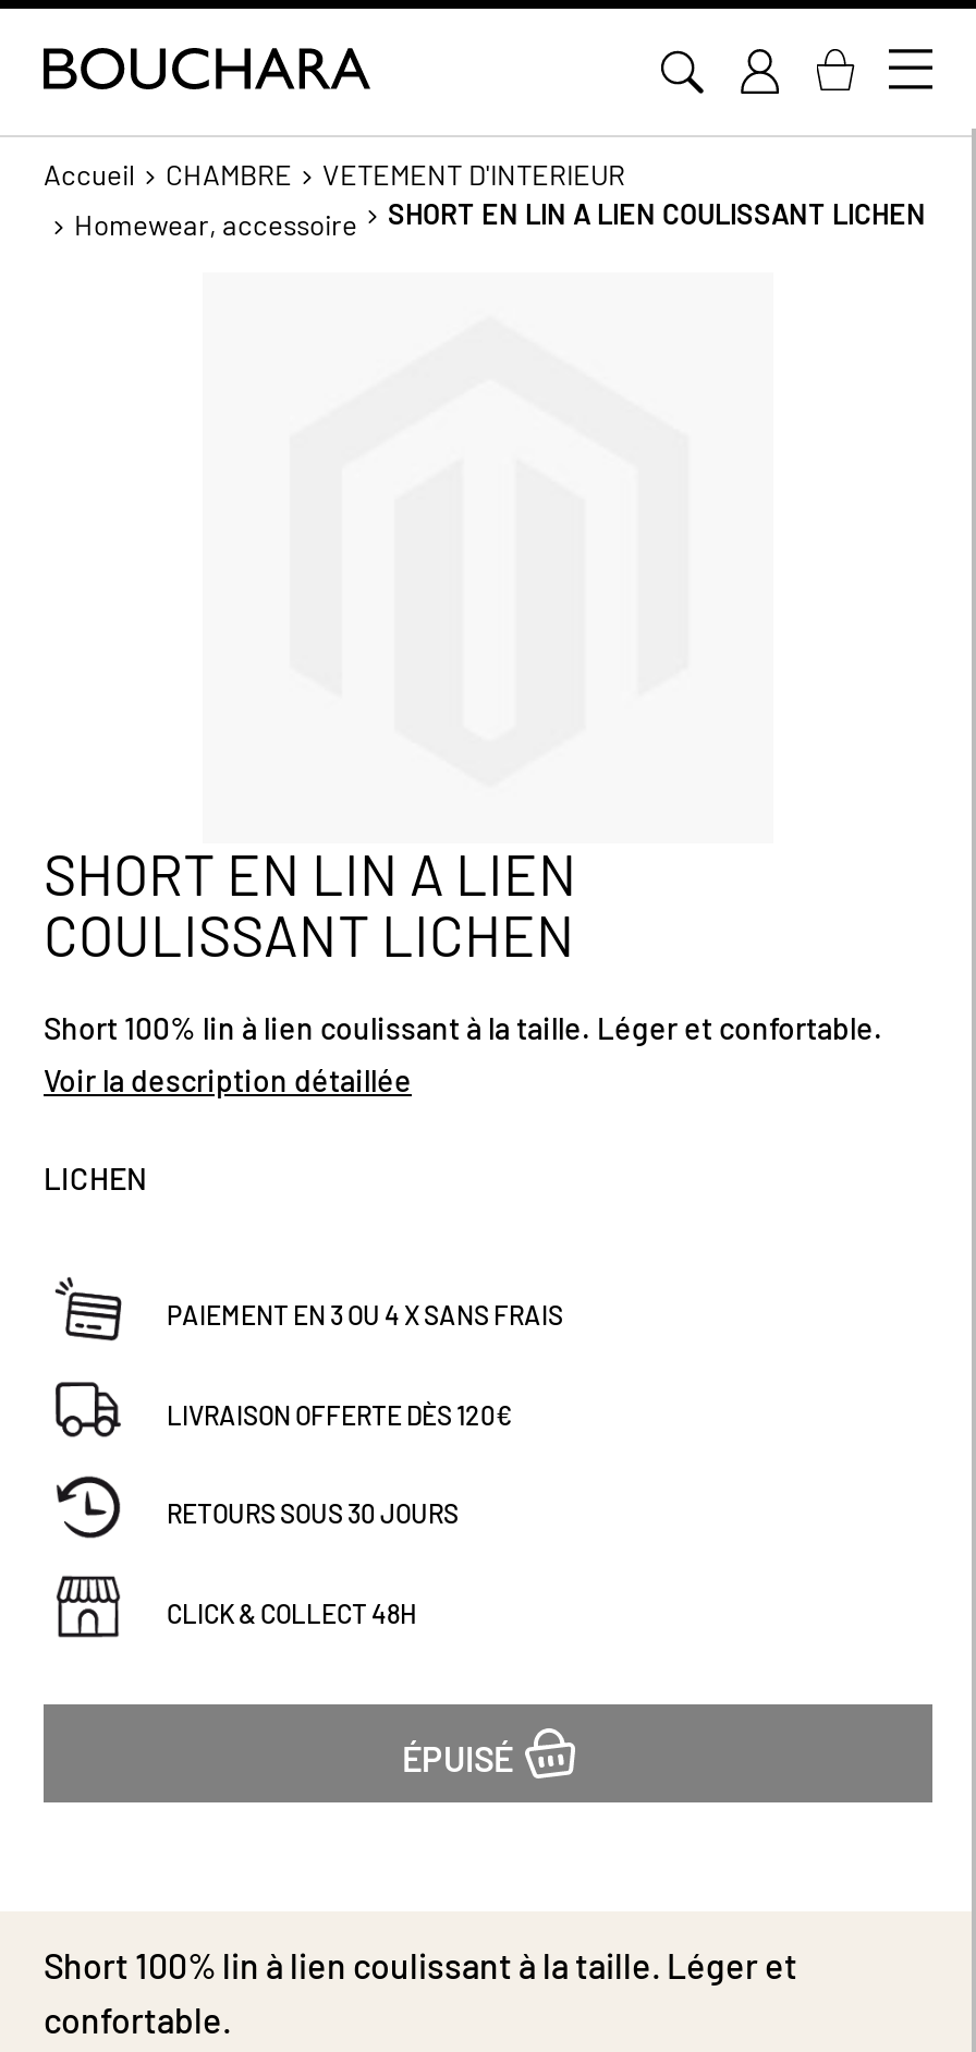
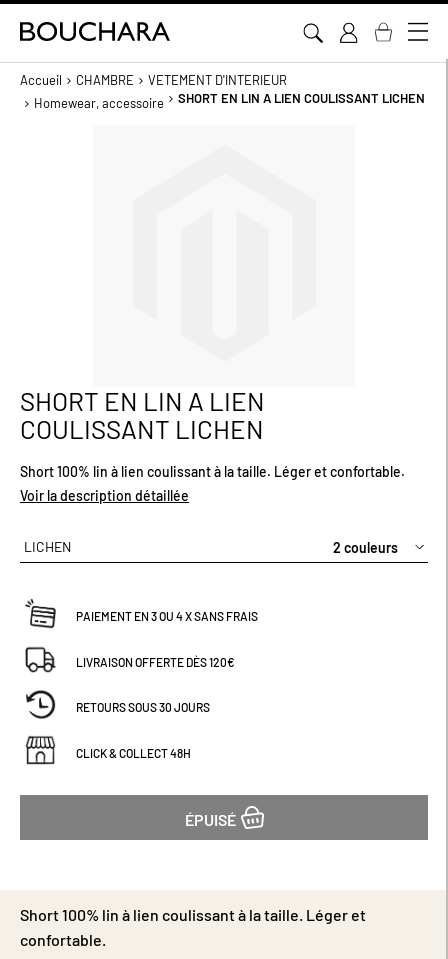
+ 2 couleurs
